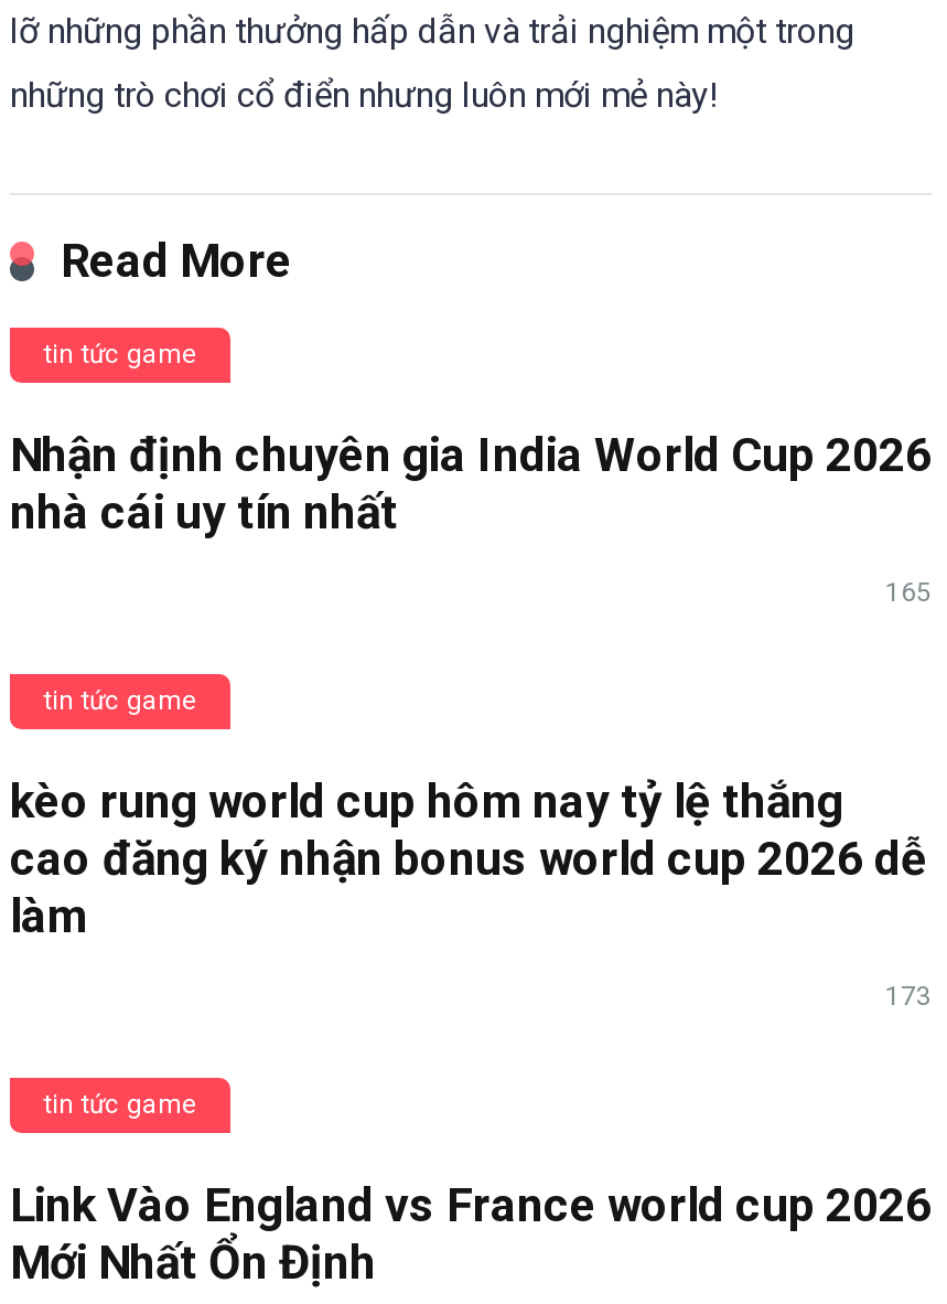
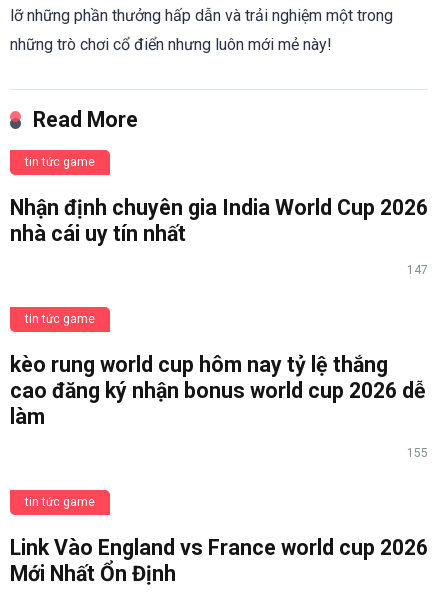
- 165
+ 147

- 173
+ 155
